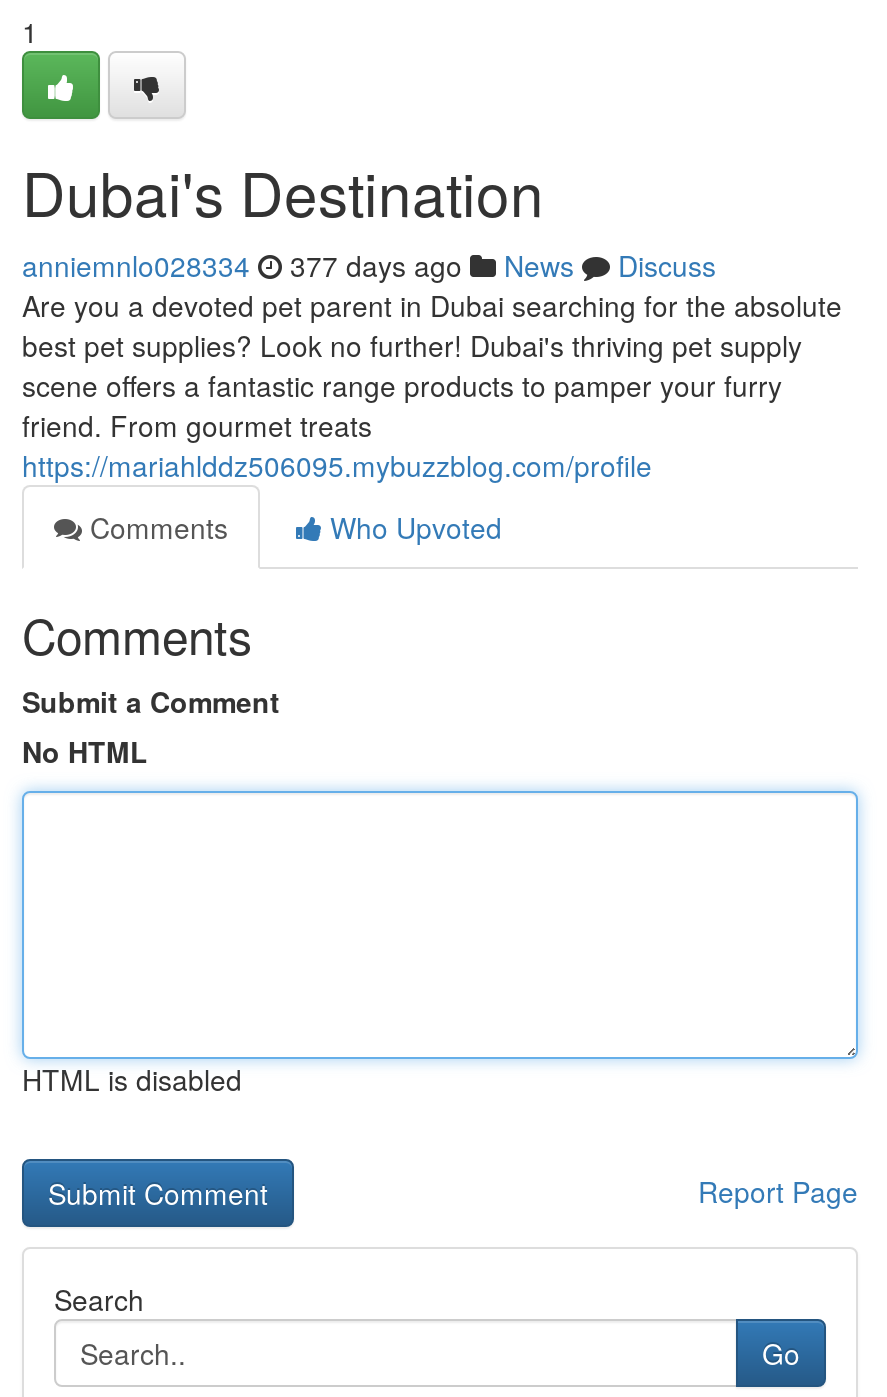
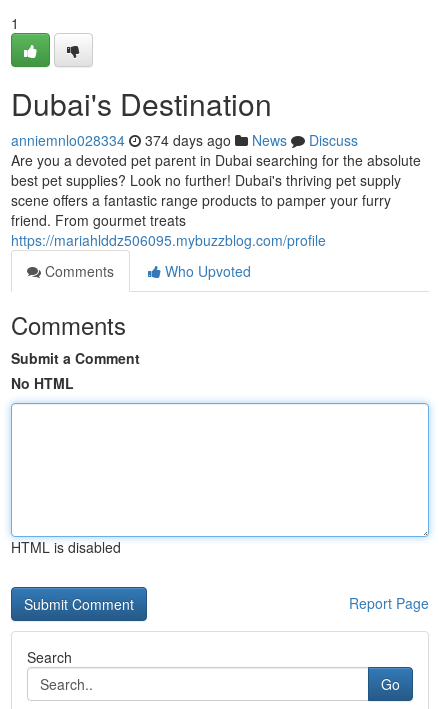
- anniemnlo028334 377 days ago News Discuss
+ anniemnlo028334 374 days ago News Discuss
